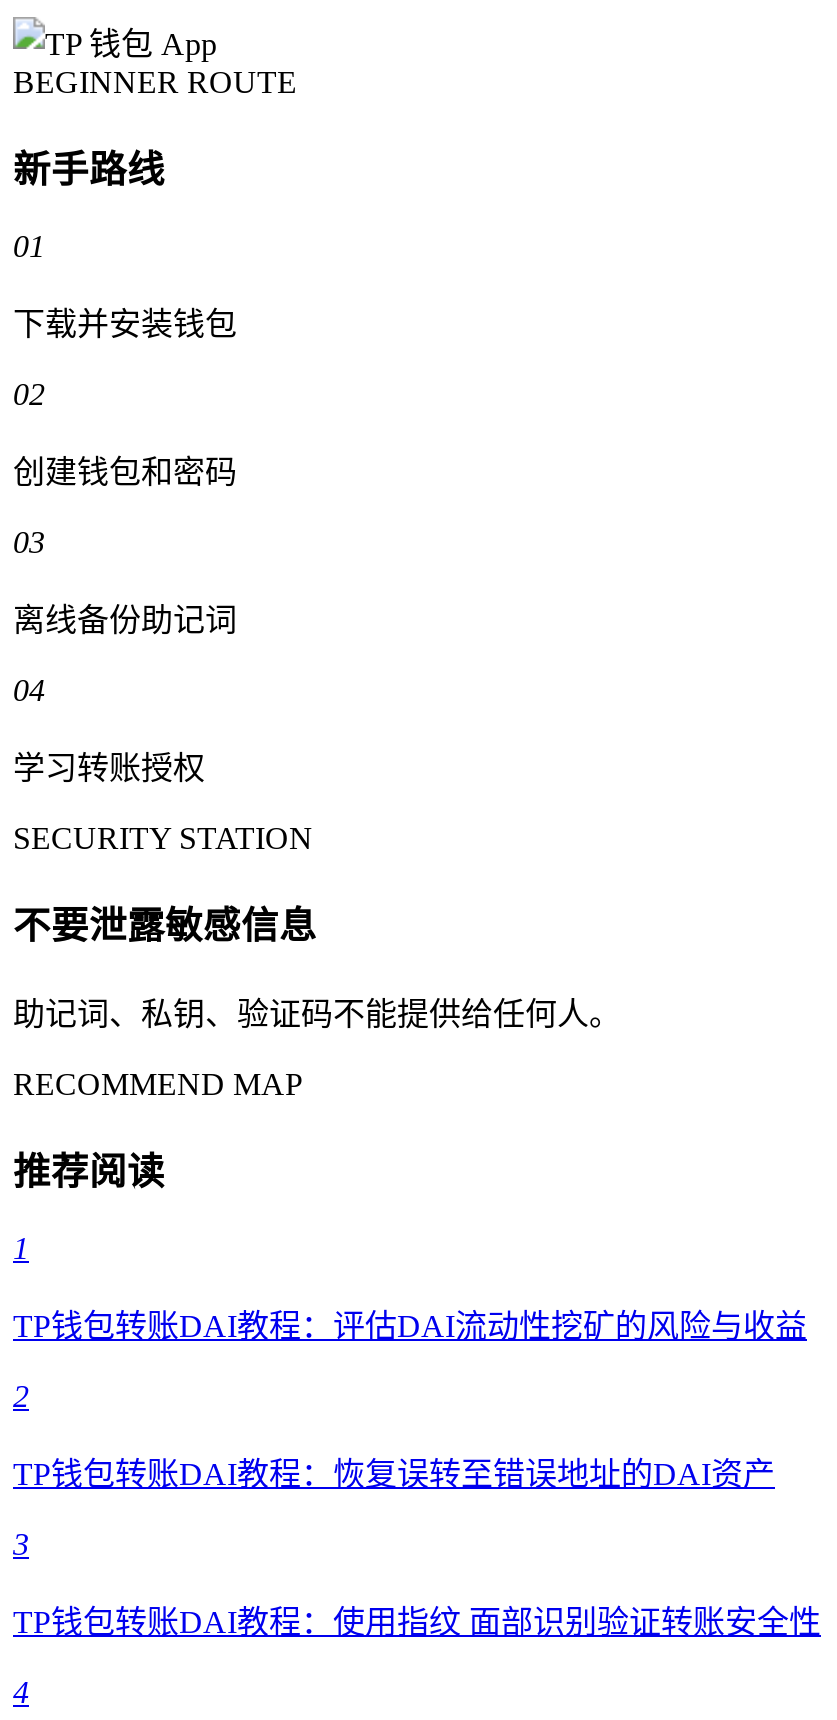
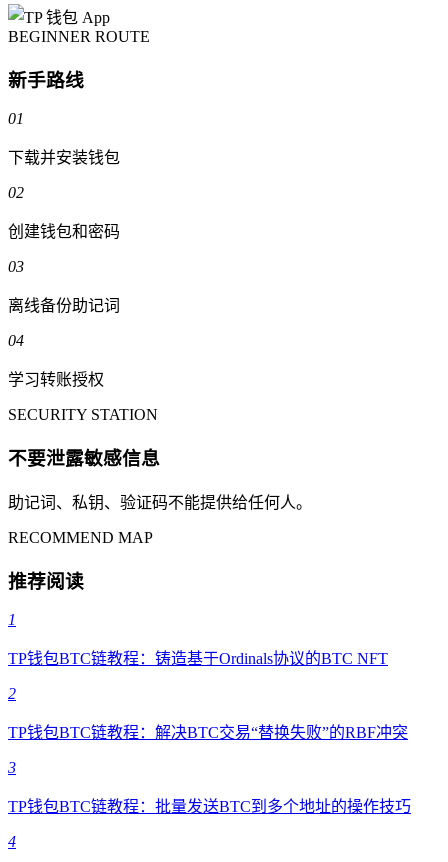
- TP钱包转账DAI教程：评估DAI流动性挖矿的风险与收益
+ TP钱包BTC链教程：铸造基于Ordinals协议的BTC NFT

- TP钱包转账DAI教程：恢复误转至错误地址的DAI资产
+ TP钱包BTC链教程：解决BTC交易“替换失败”的RBF冲突

- TP钱包转账DAI教程：使用指纹 面部识别验证转账安全性
+ TP钱包BTC链教程：批量发送BTC到多个地址的操作技巧
